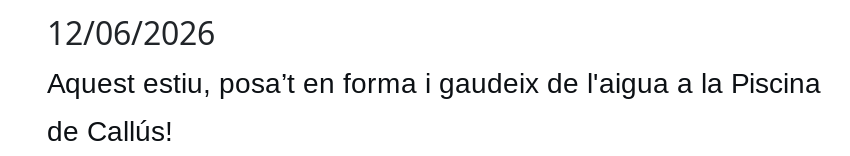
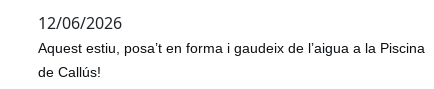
- Aquest estiu, posa’t en forma i gaudeix de l'aigua a la Piscina
+ Aquest estiu, posa’t en forma i gaudeix de l’aigua a la Piscina
